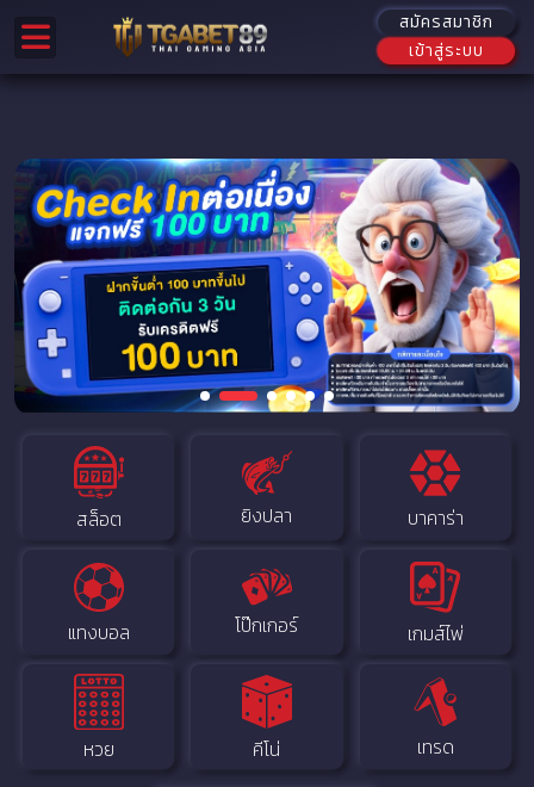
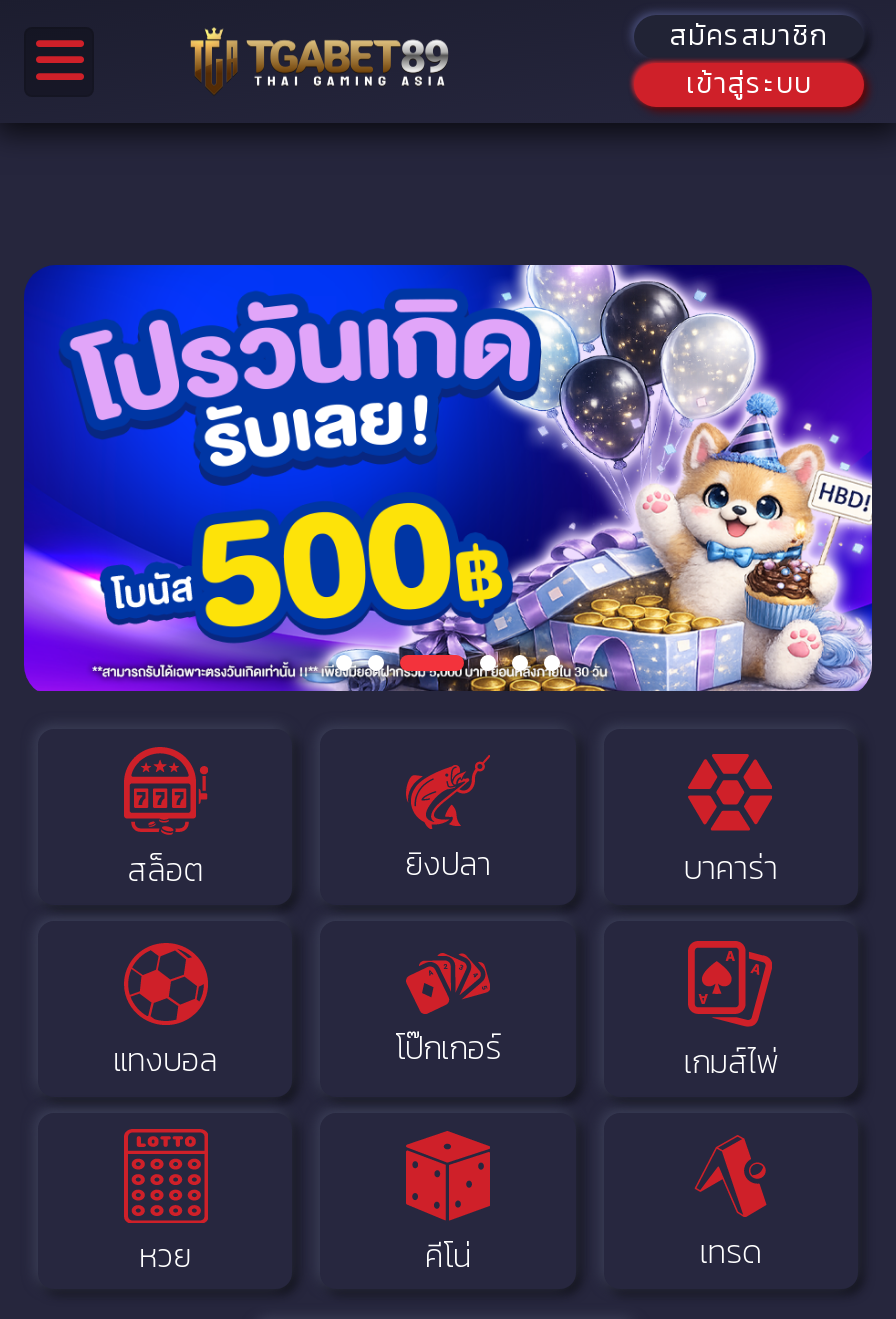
- [image]
+ [image]
